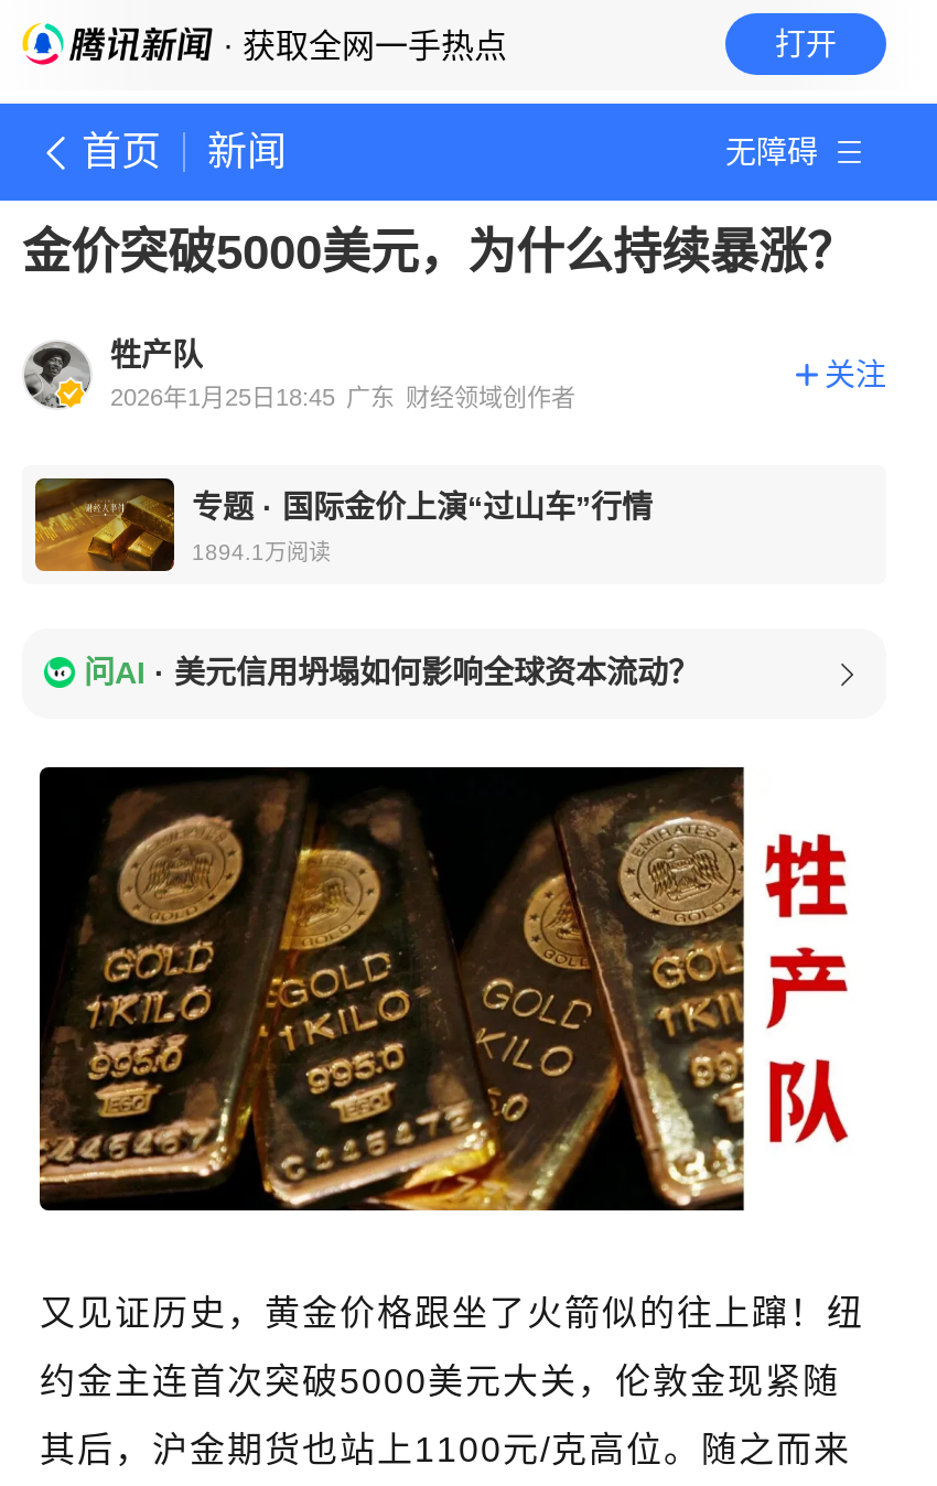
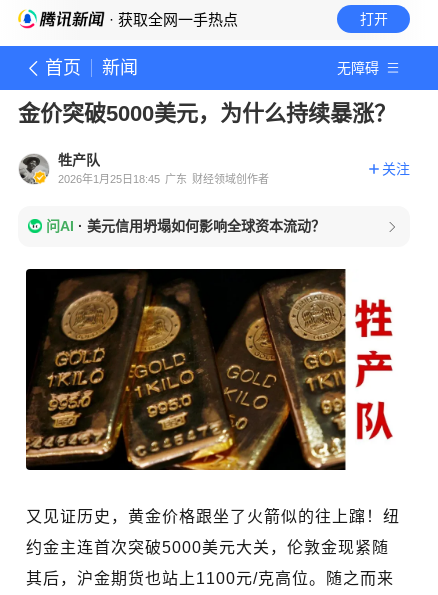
- [image]
- 专题·国际金价上演“过山车”行情
- 1894.1万阅读
